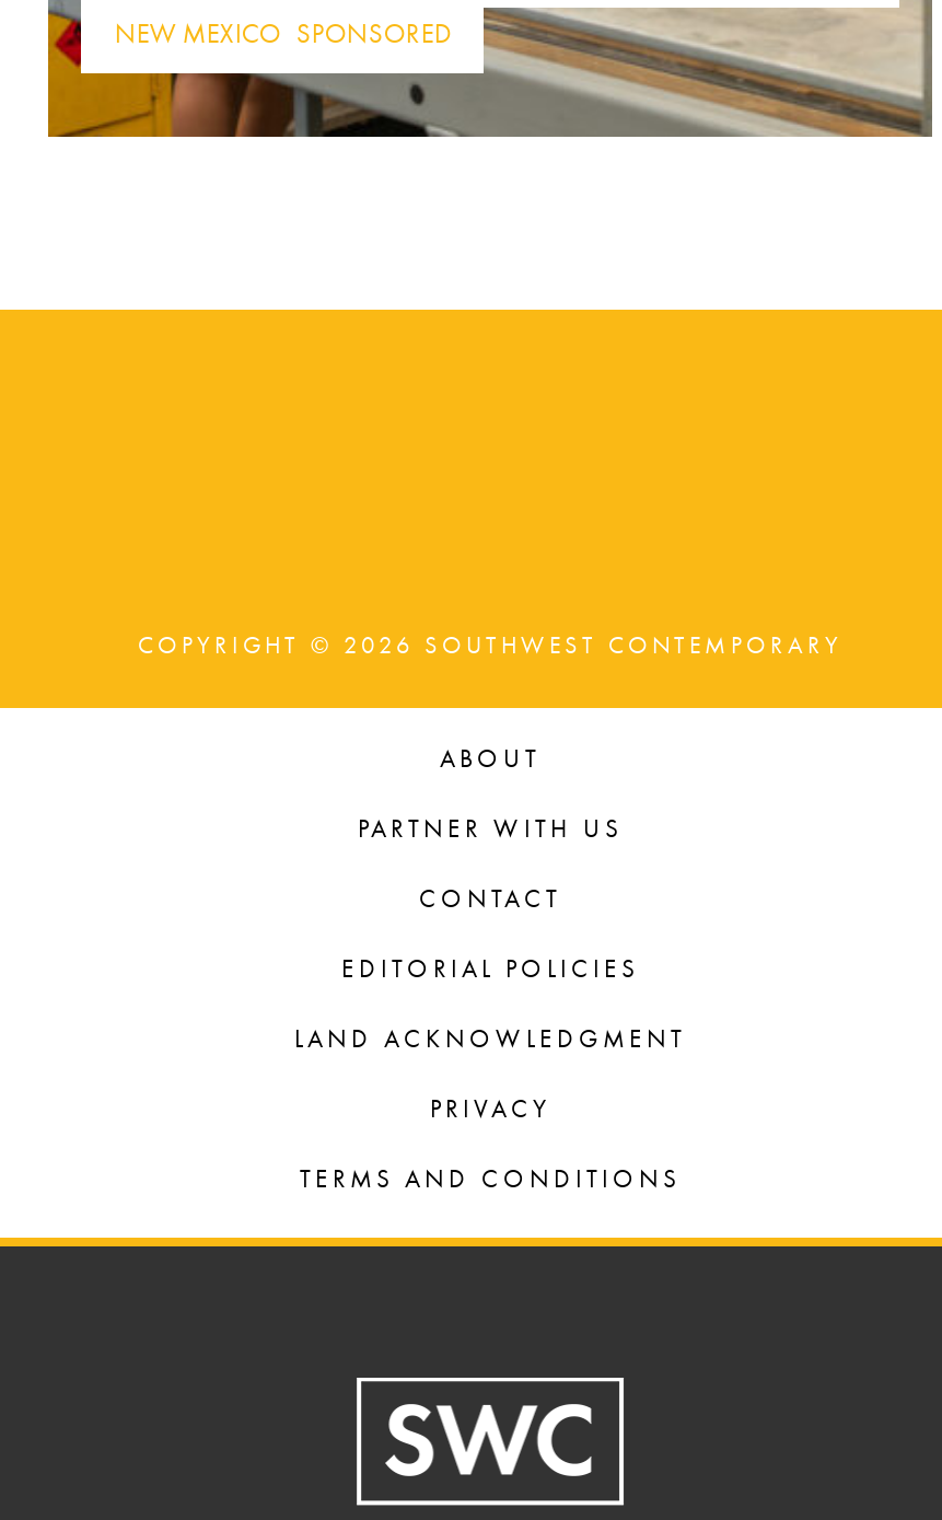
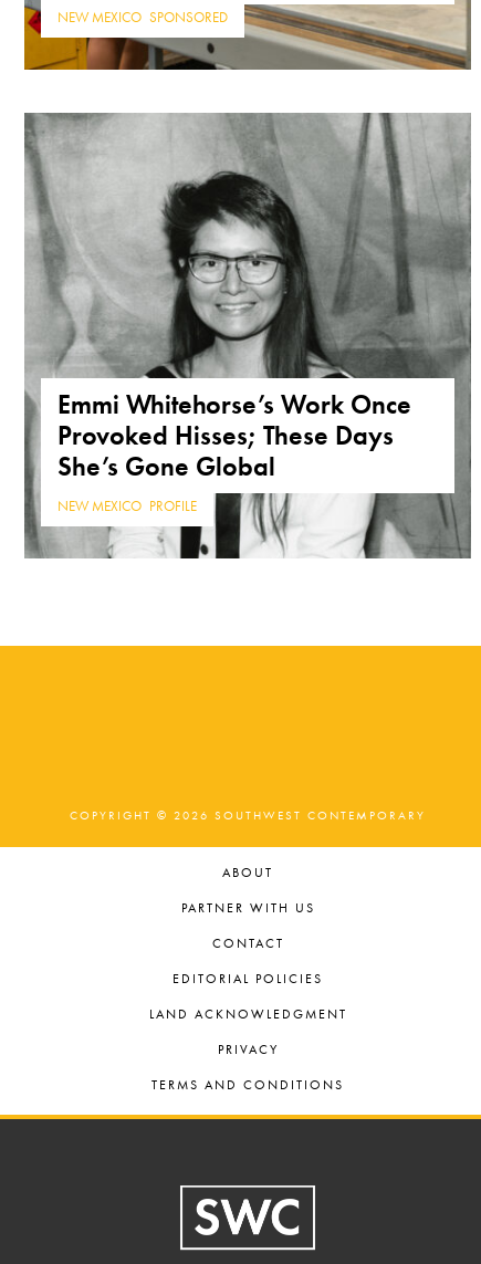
+ [image]
+ Emmi Whitehorse’s Work Once
+ Provoked Hisses; These Days
+ She’s Gone Global
+ NEW MEXICO, PROFILE
